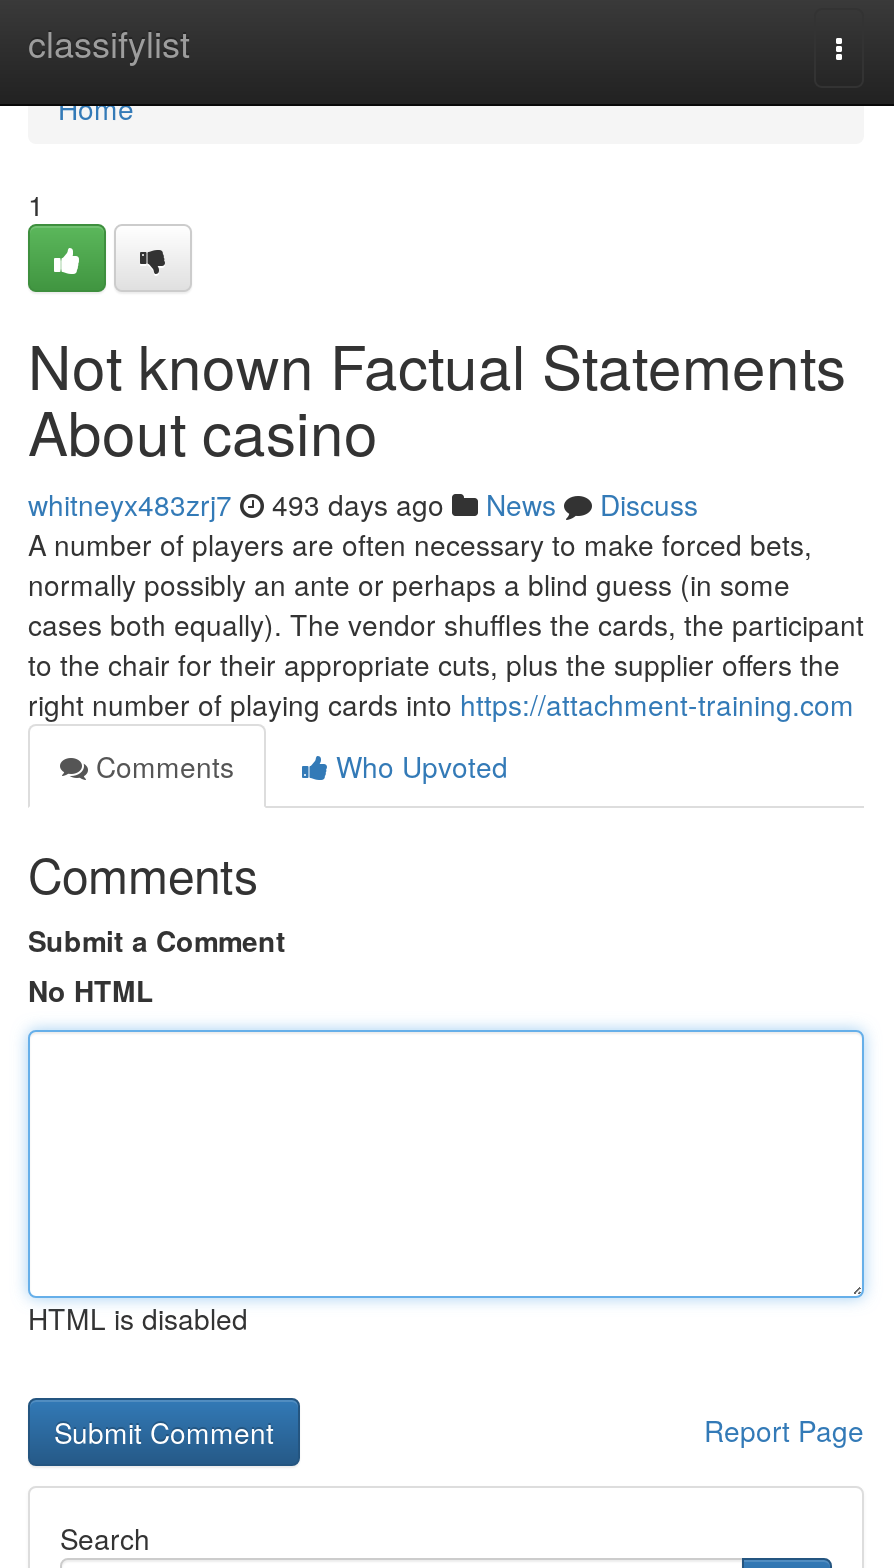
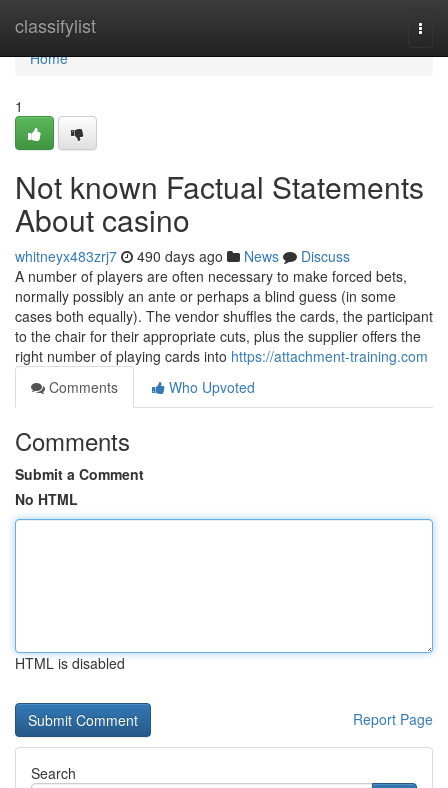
- whitneyx483zrj7 493 days ago News Discuss
+ whitneyx483zrj7 490 days ago News Discuss
